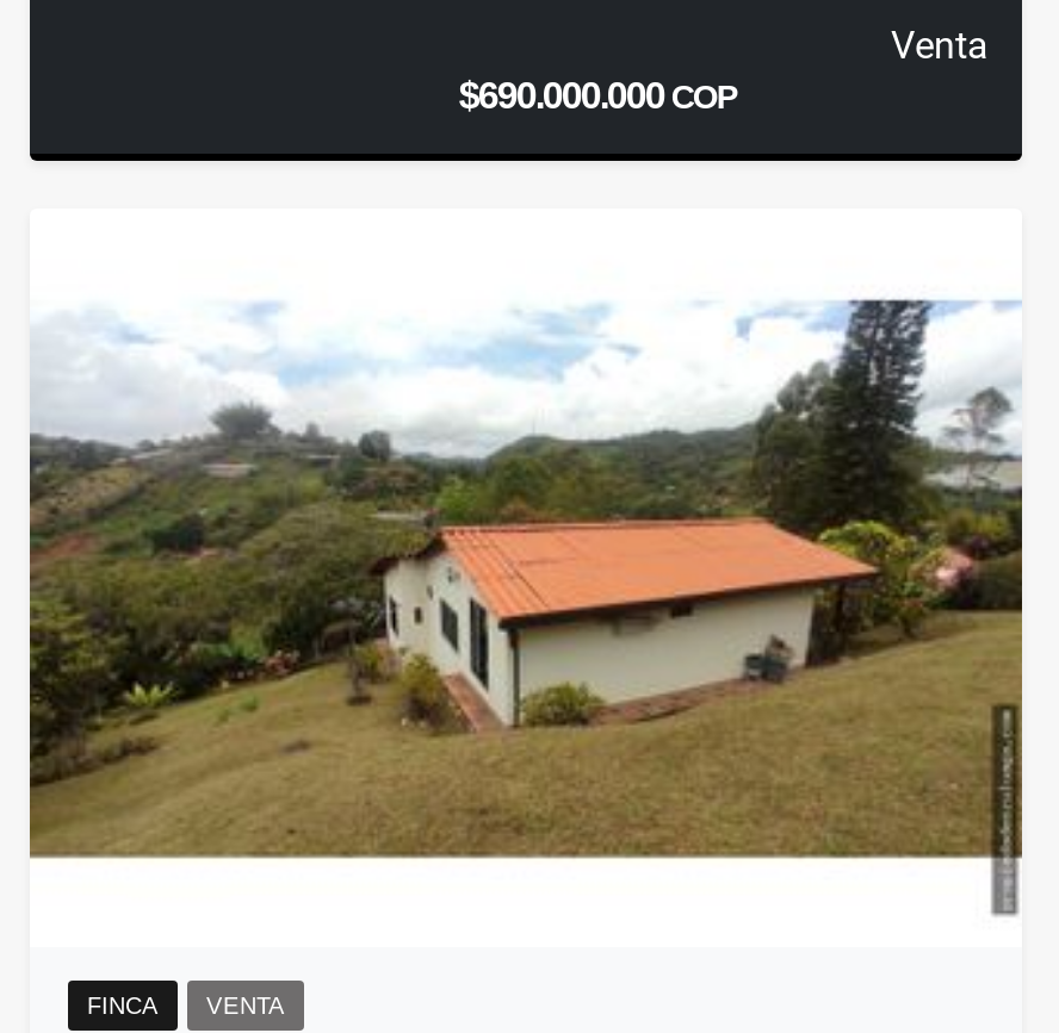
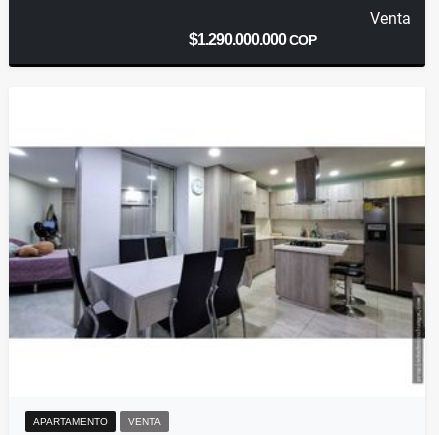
- $690.000.000 COP
+ $1.290.000.000 COP

- [image]
+ [image]

- FINCA
+ APARTAMENTO
